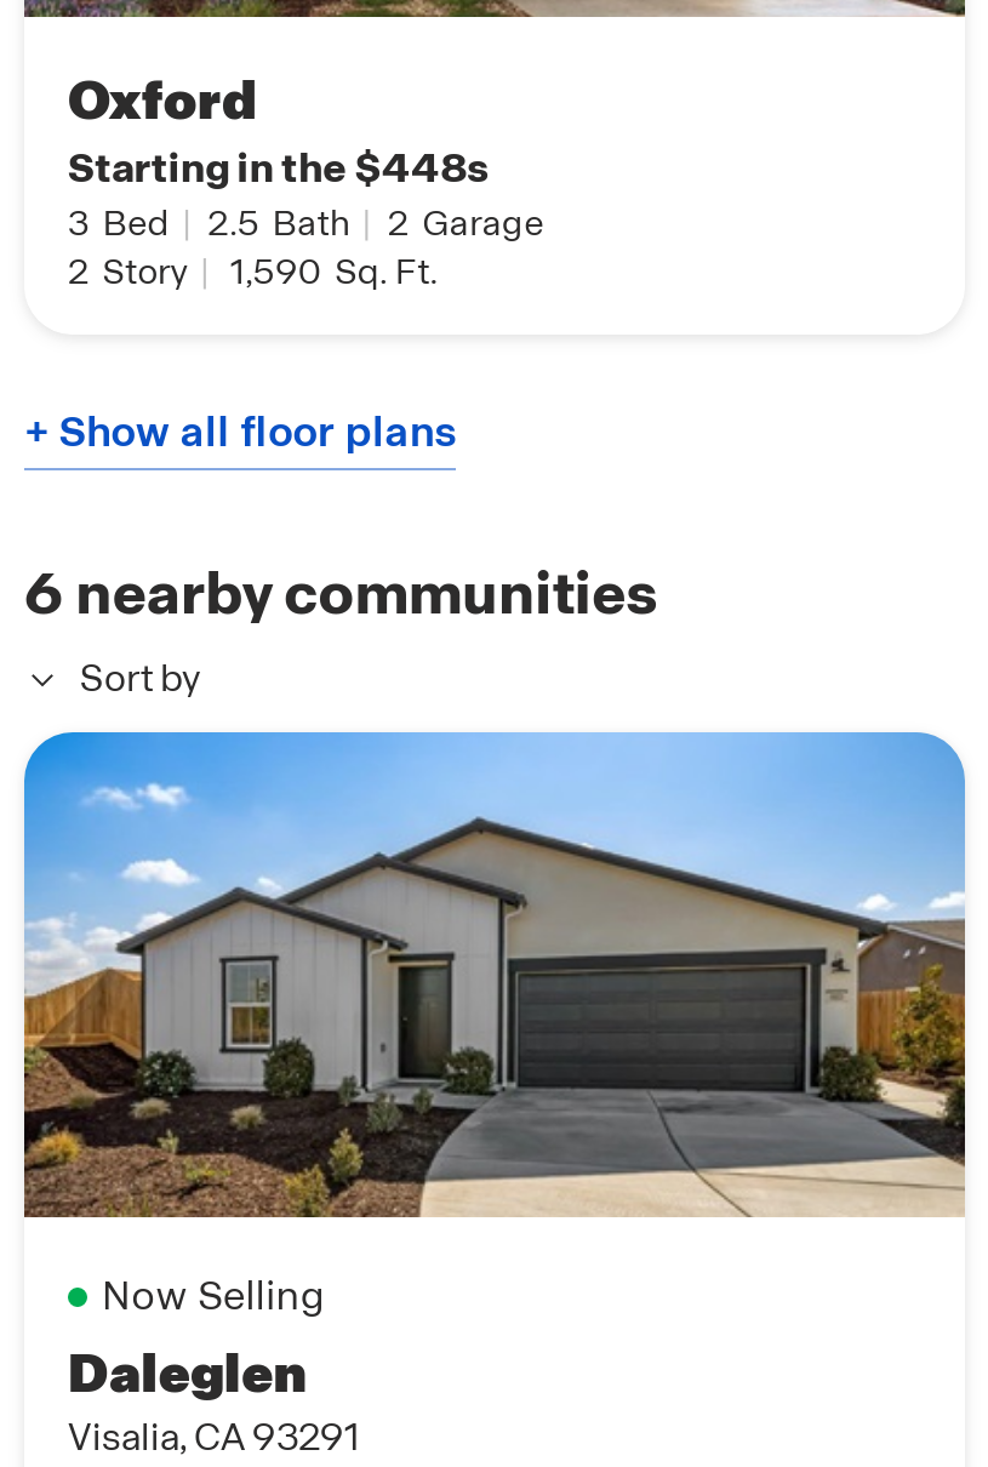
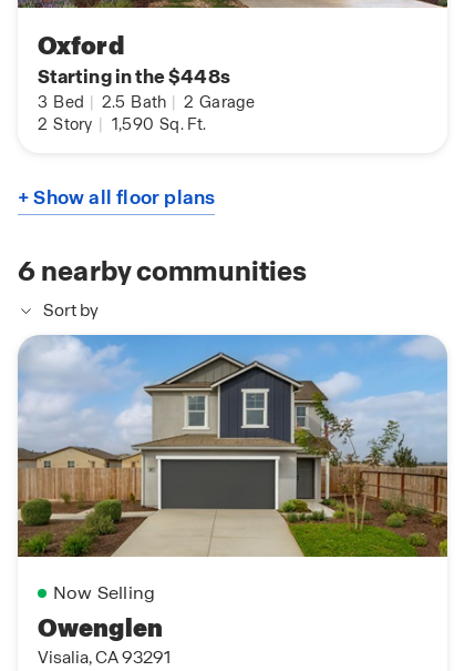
- [image]
+ [image]

- Daleglen
+ Owenglen
